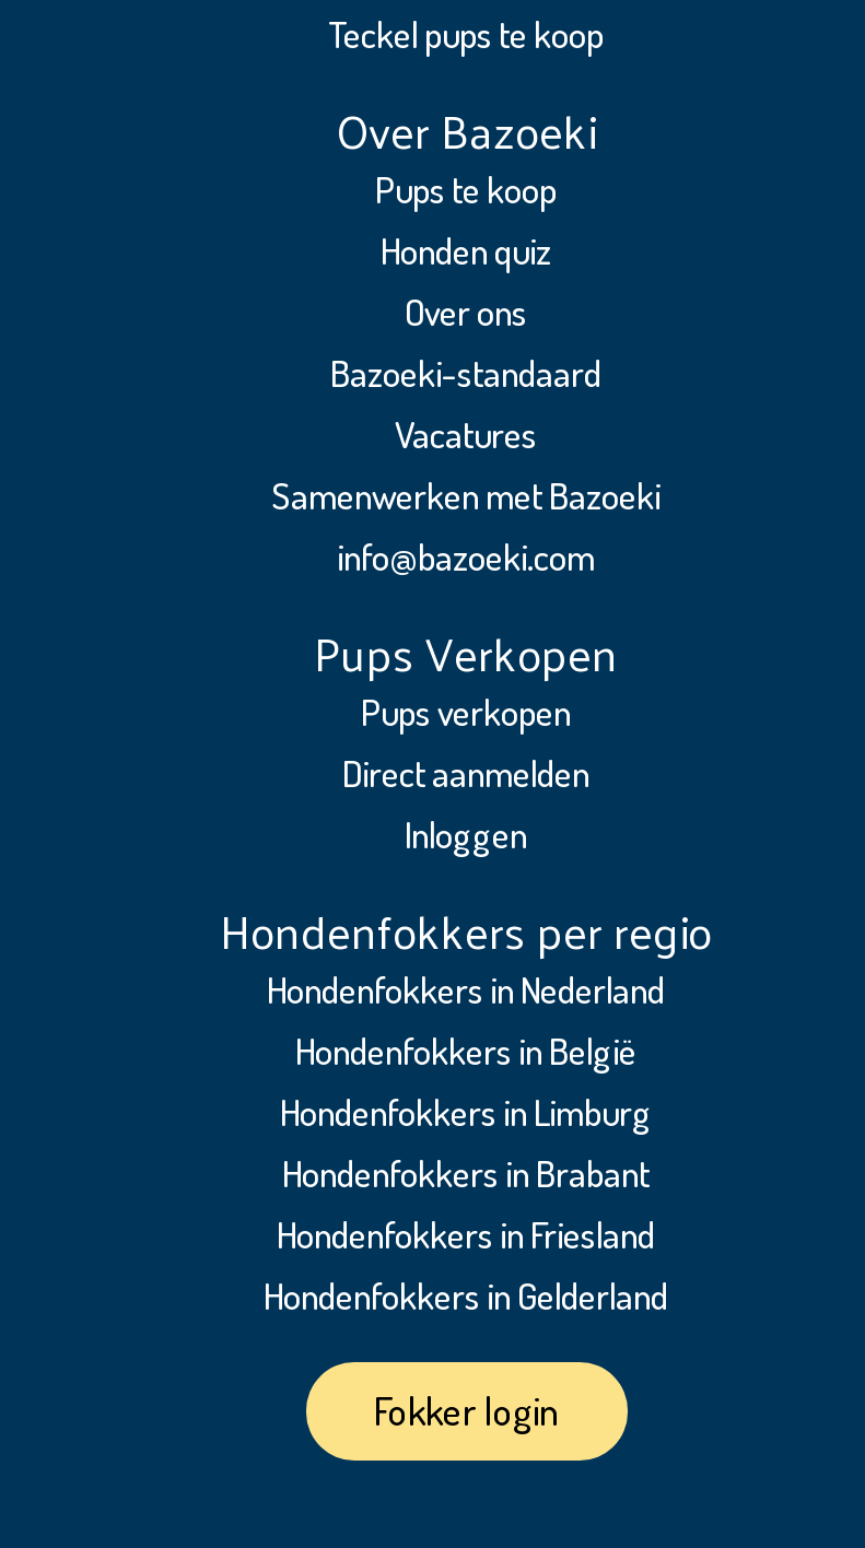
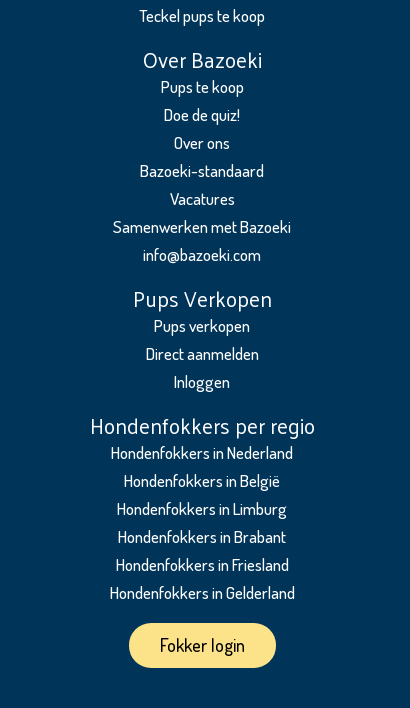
- Honden quiz
+ Doe de quiz!
